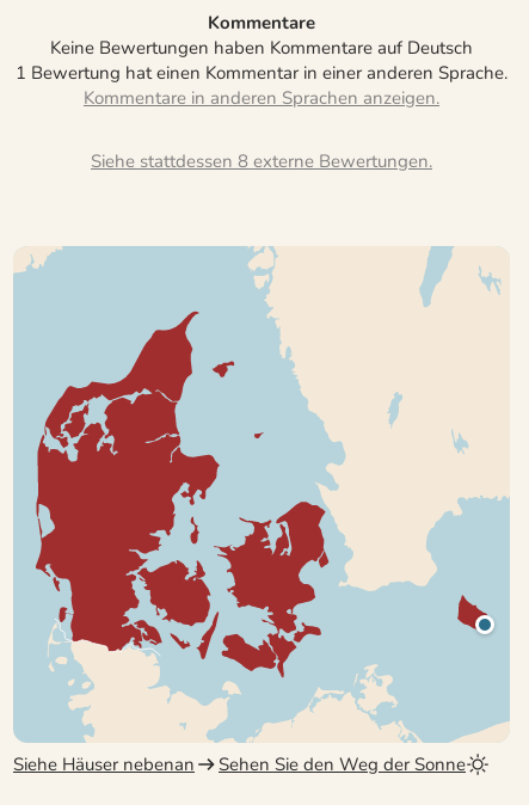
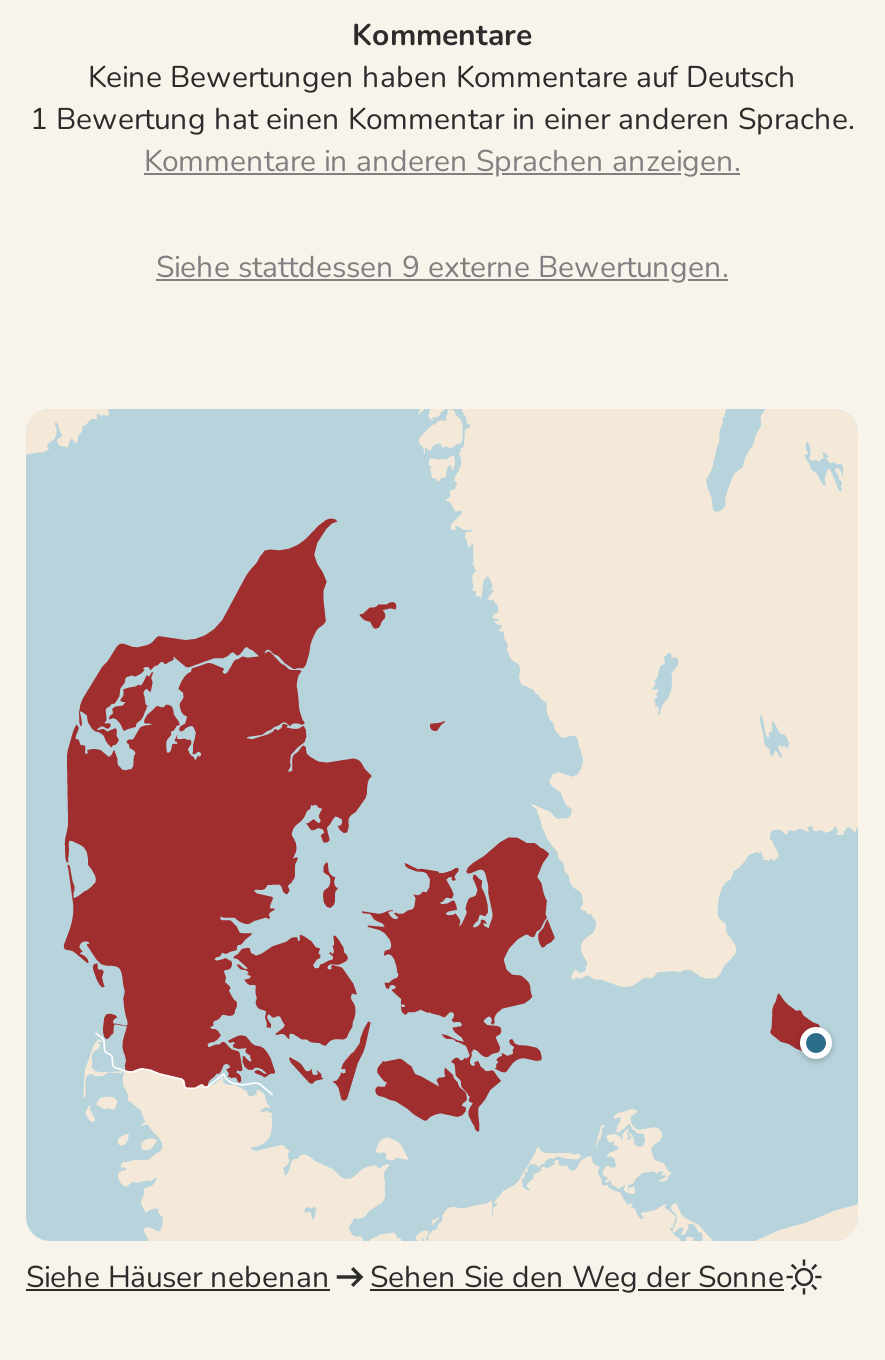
- Siehe stattdessen 8 externe Bewertungen.
+ Siehe stattdessen 9 externe Bewertungen.
